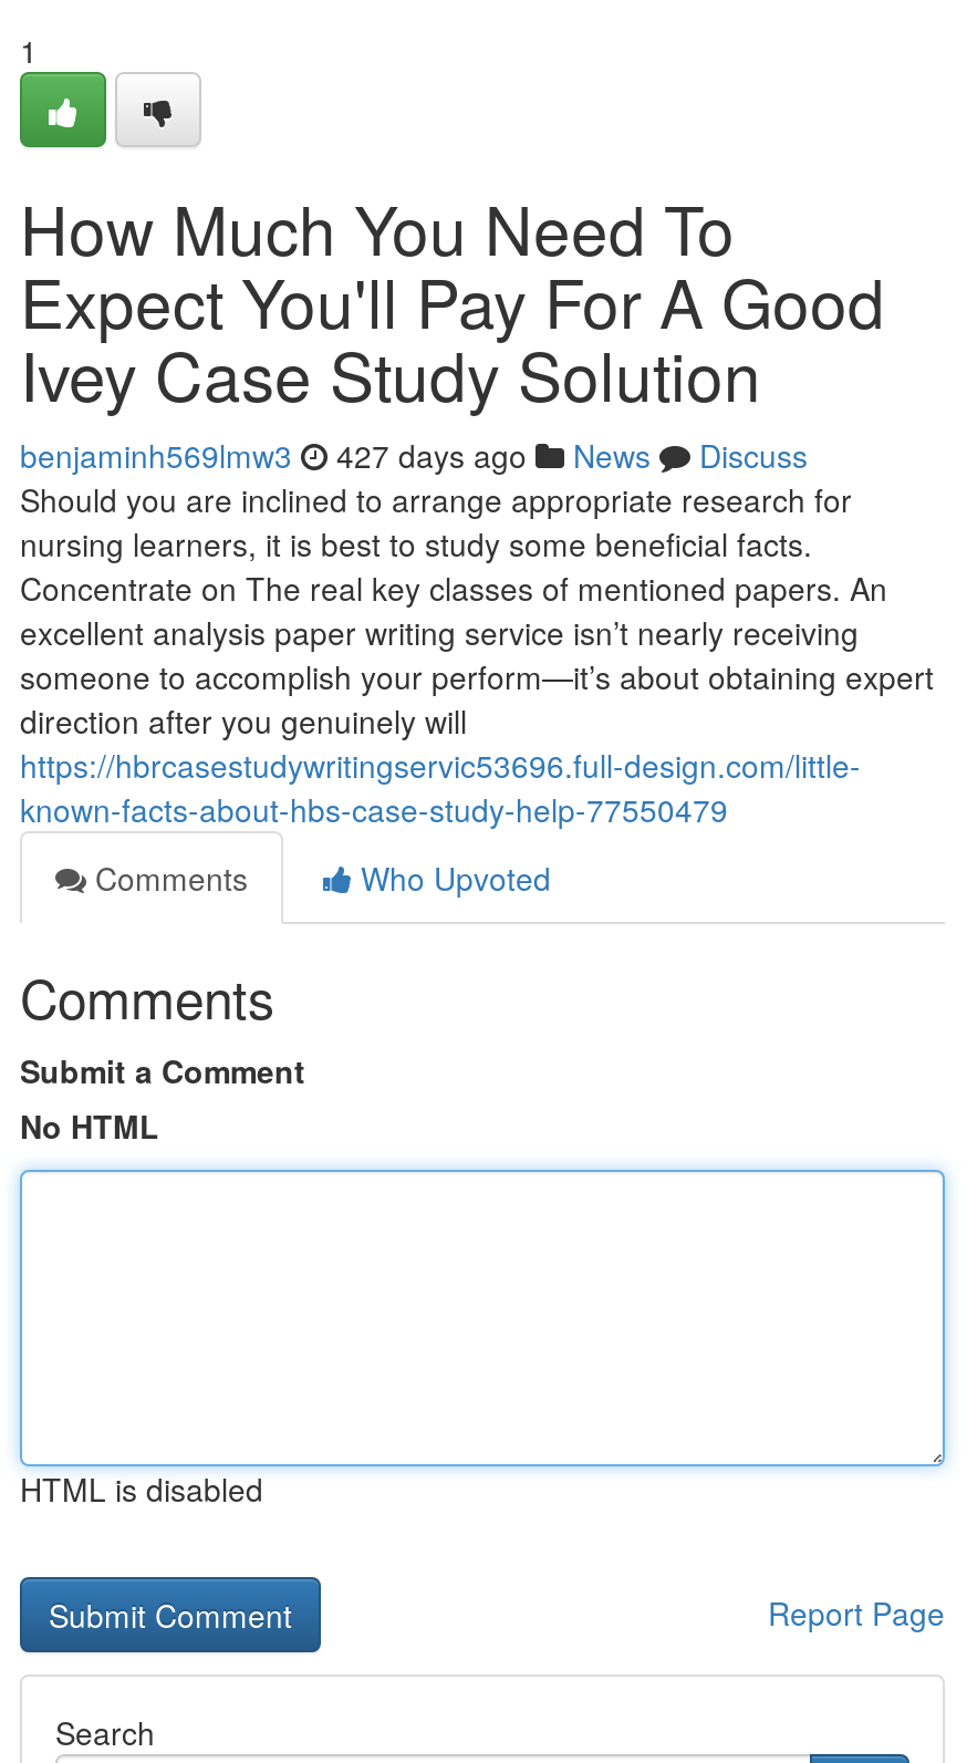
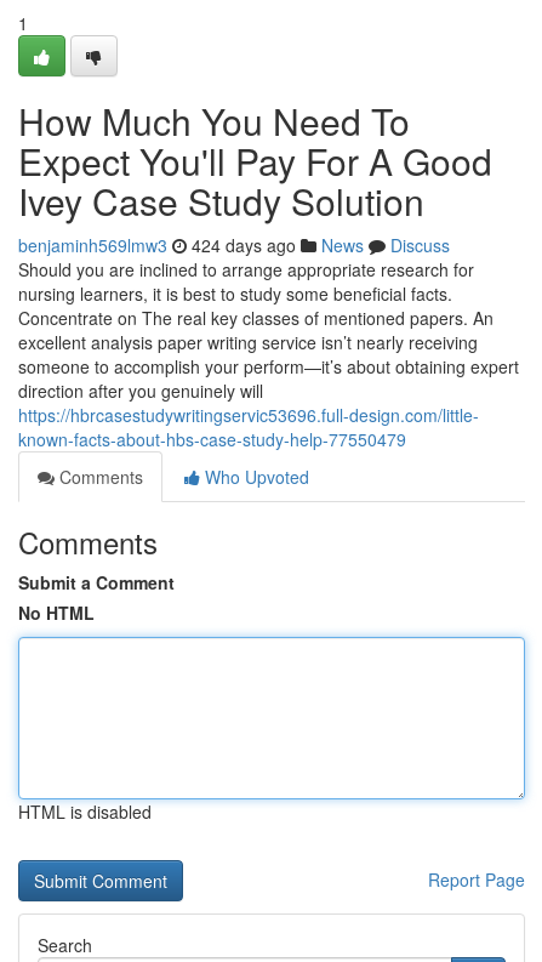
- benjaminh569lmw3 427 days ago News Discuss
+ benjaminh569lmw3 424 days ago News Discuss
